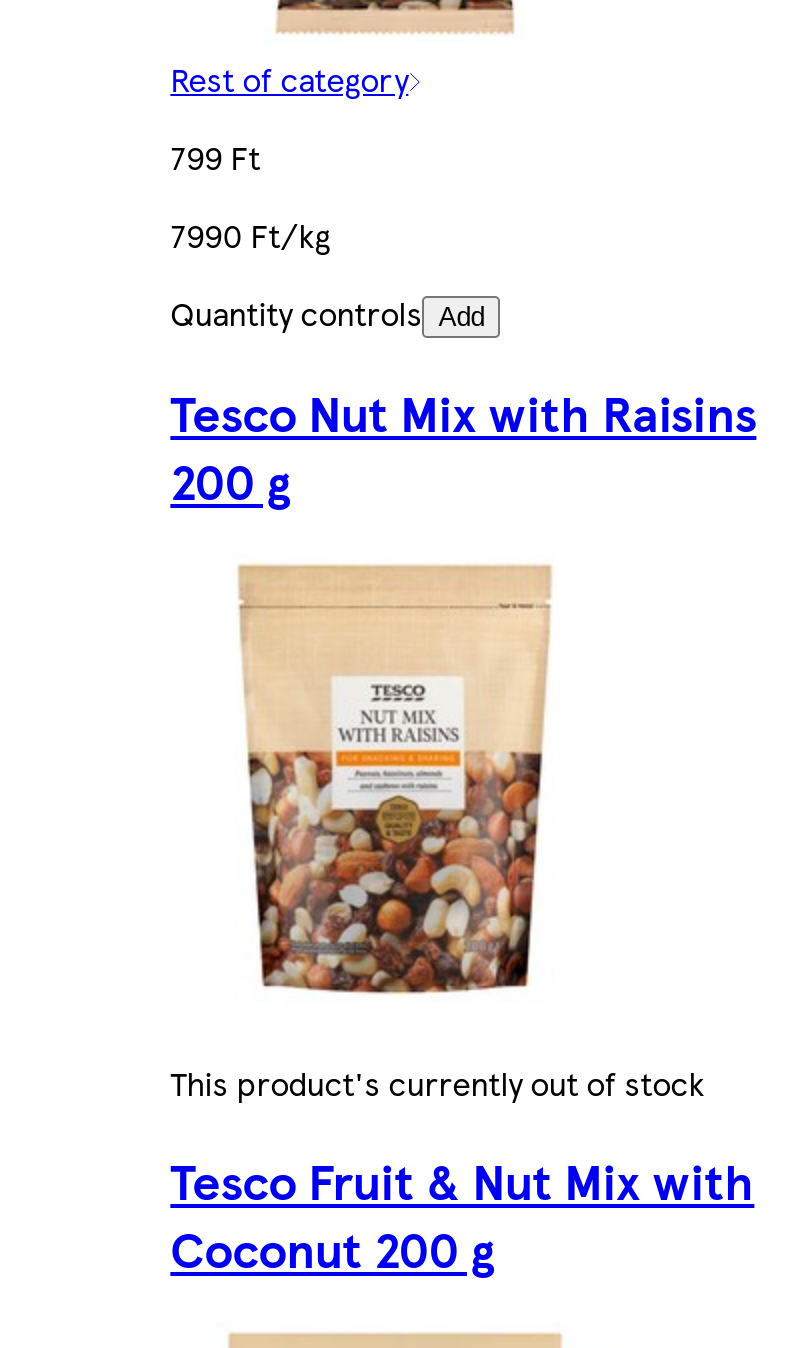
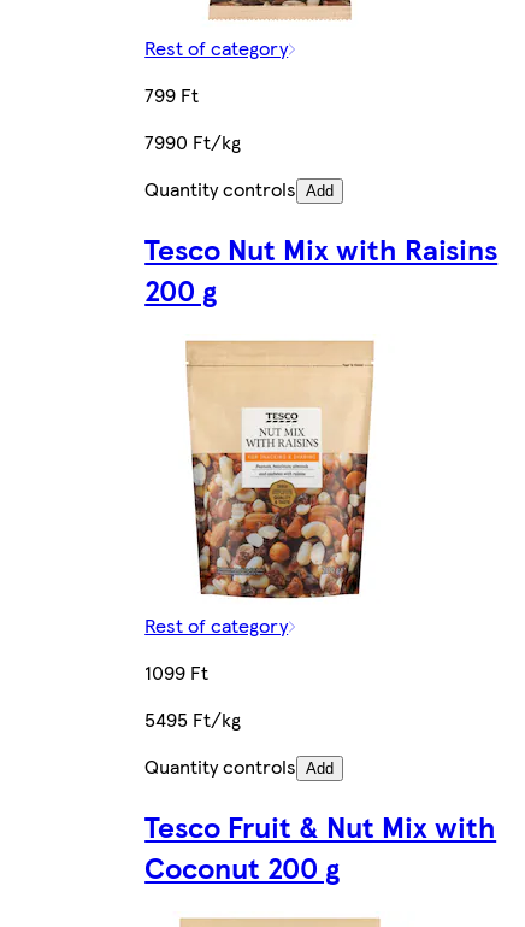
- This product's currently out of stock
+ Rest of category
+ 1099 Ft
+ 5495 Ft/kg
+ Quantity controls Add
